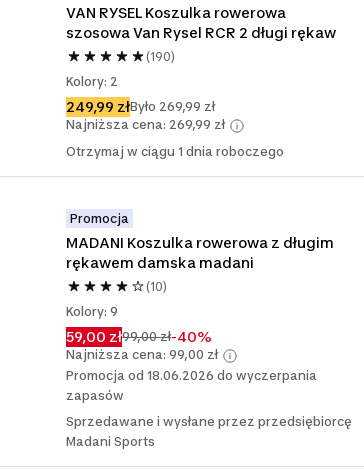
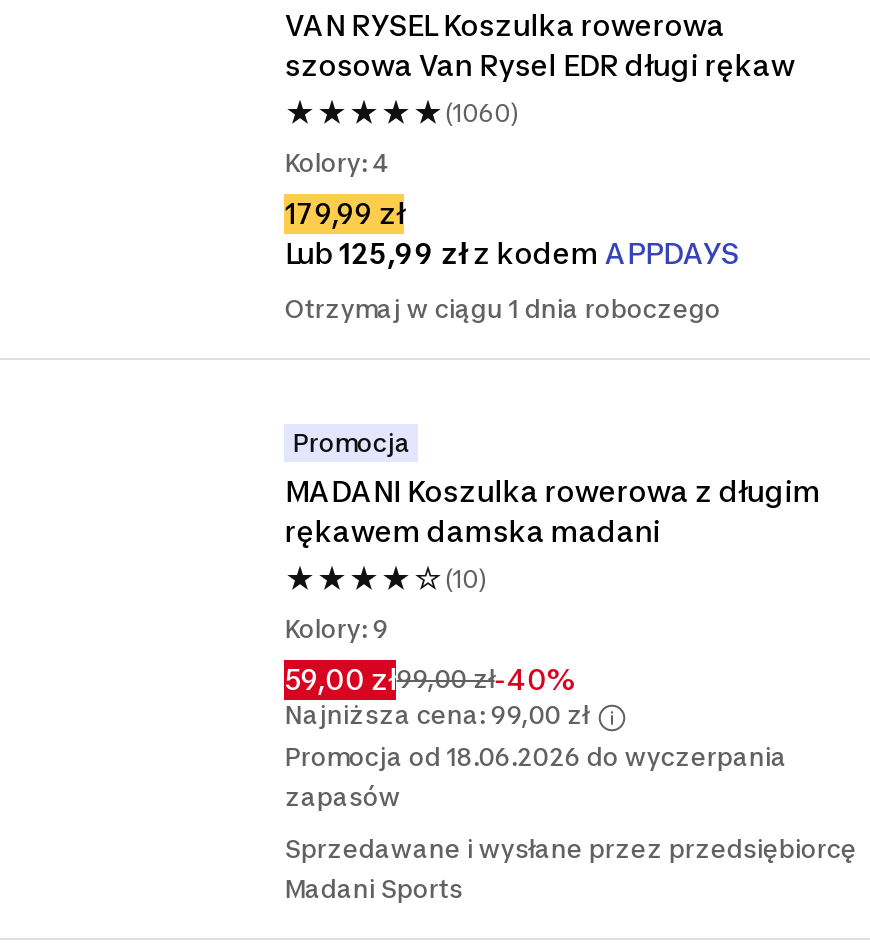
- szosowa Van Rysel RCR 2 długi rękaw
+ szosowa Van Rysel EDR długi rękaw

- (190)
+ (1060)

- Kolory: 2
+ Kolory: 4

- 249,99 złByło 269,99 zł
- Najniższa cena: 269,99 zł
+ 179,99 zł
+ Lub 125,99 zł z kodem APPDAYS
